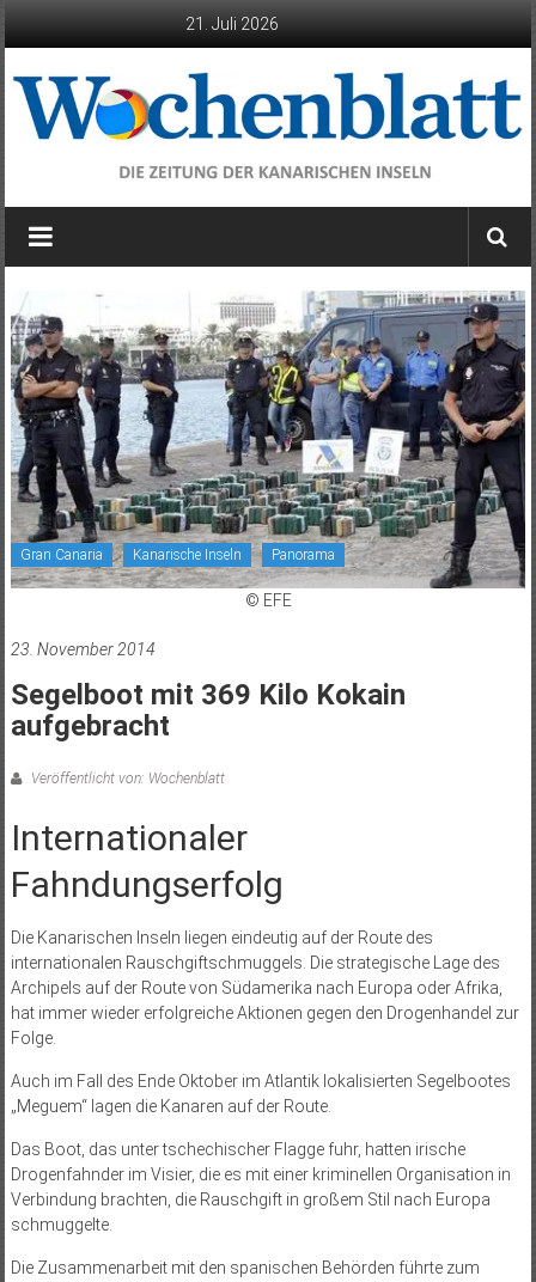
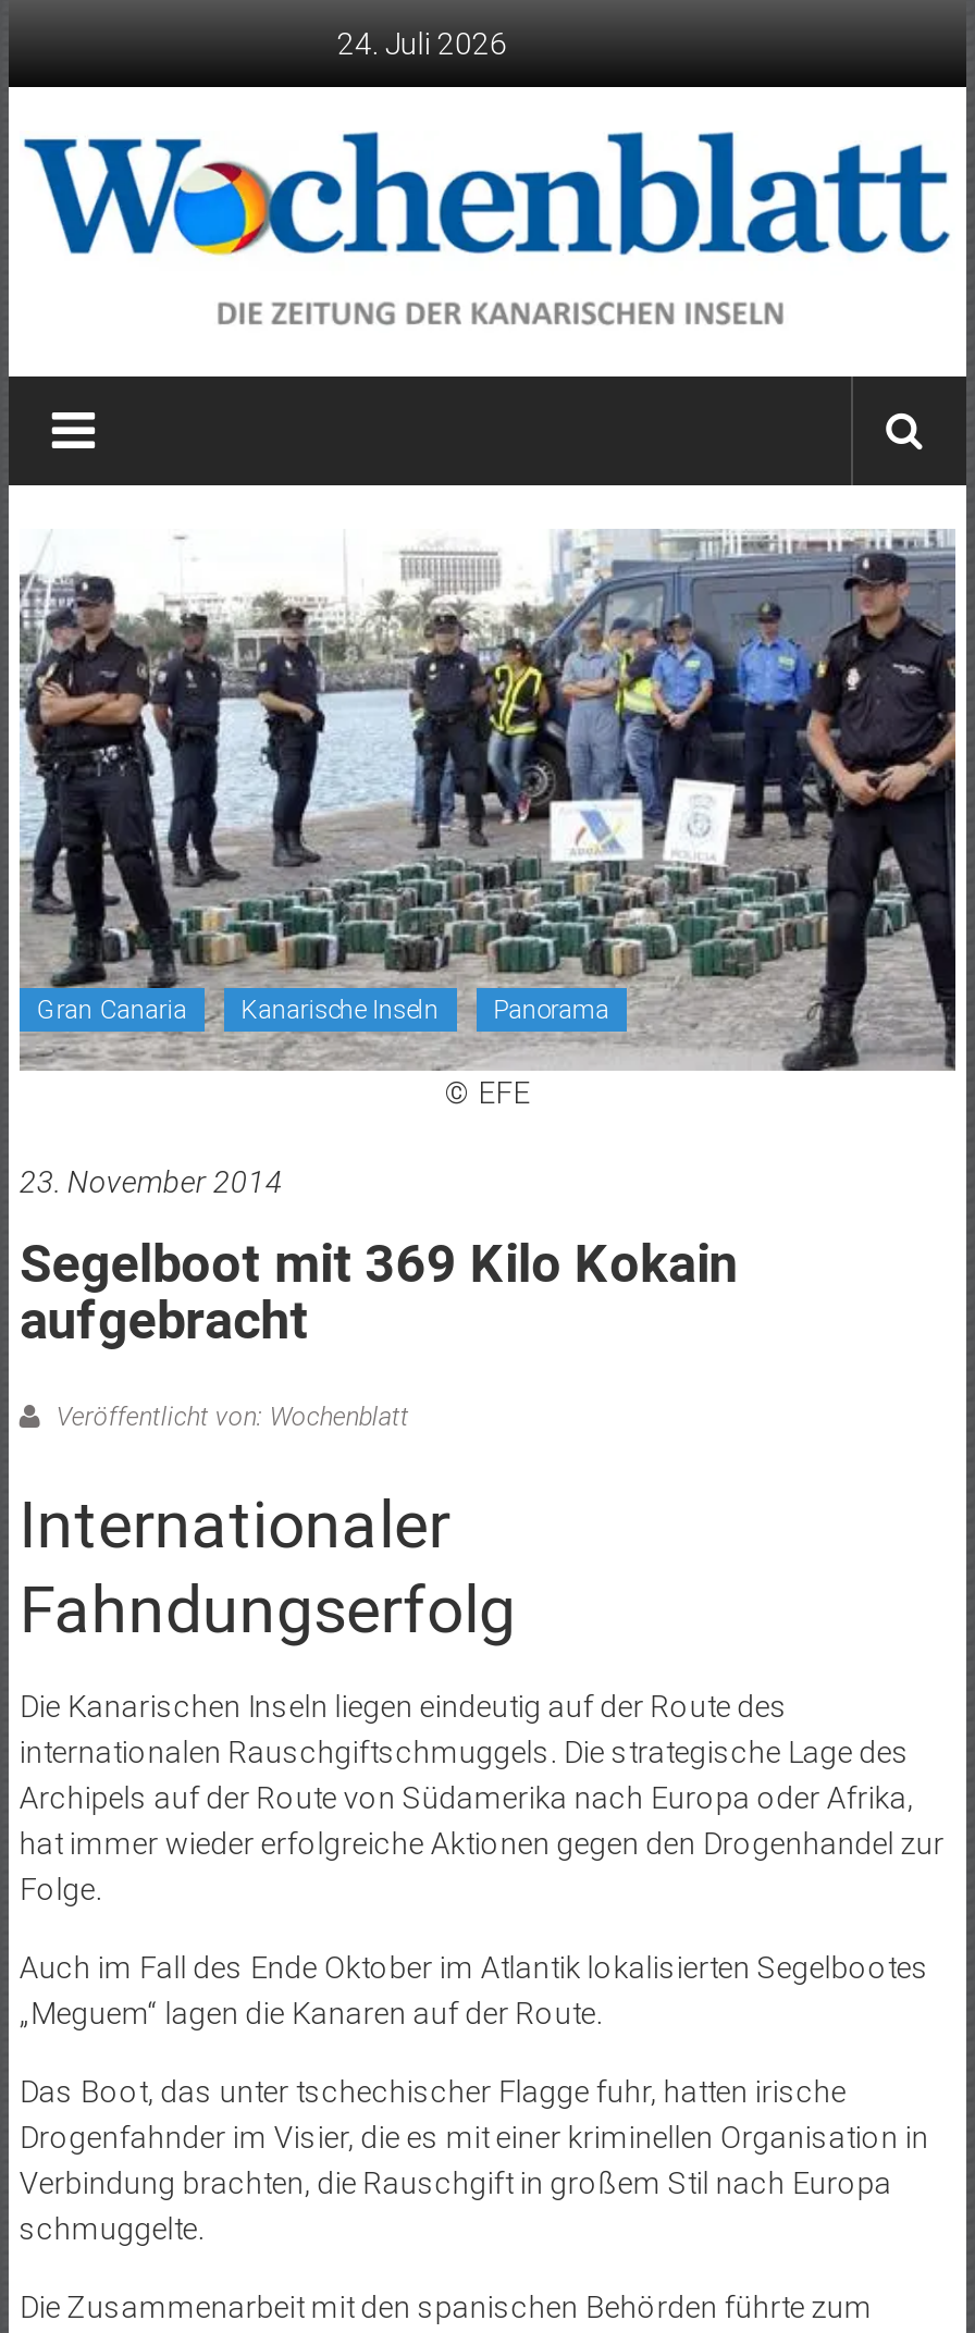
- 21. Juli 2026
+ 24. Juli 2026
